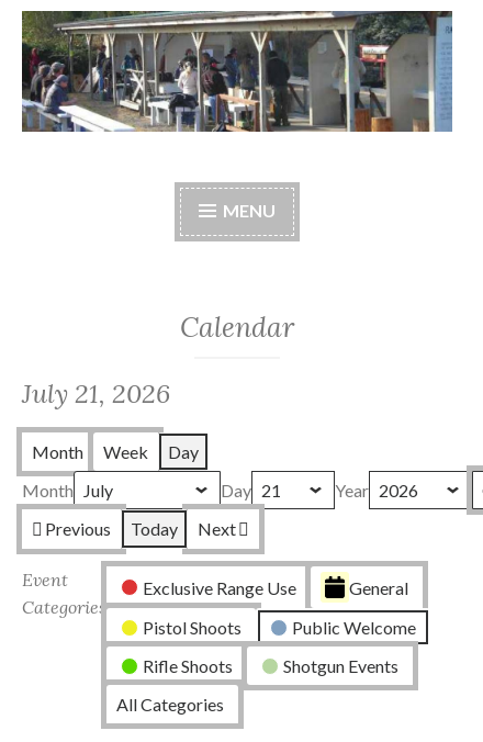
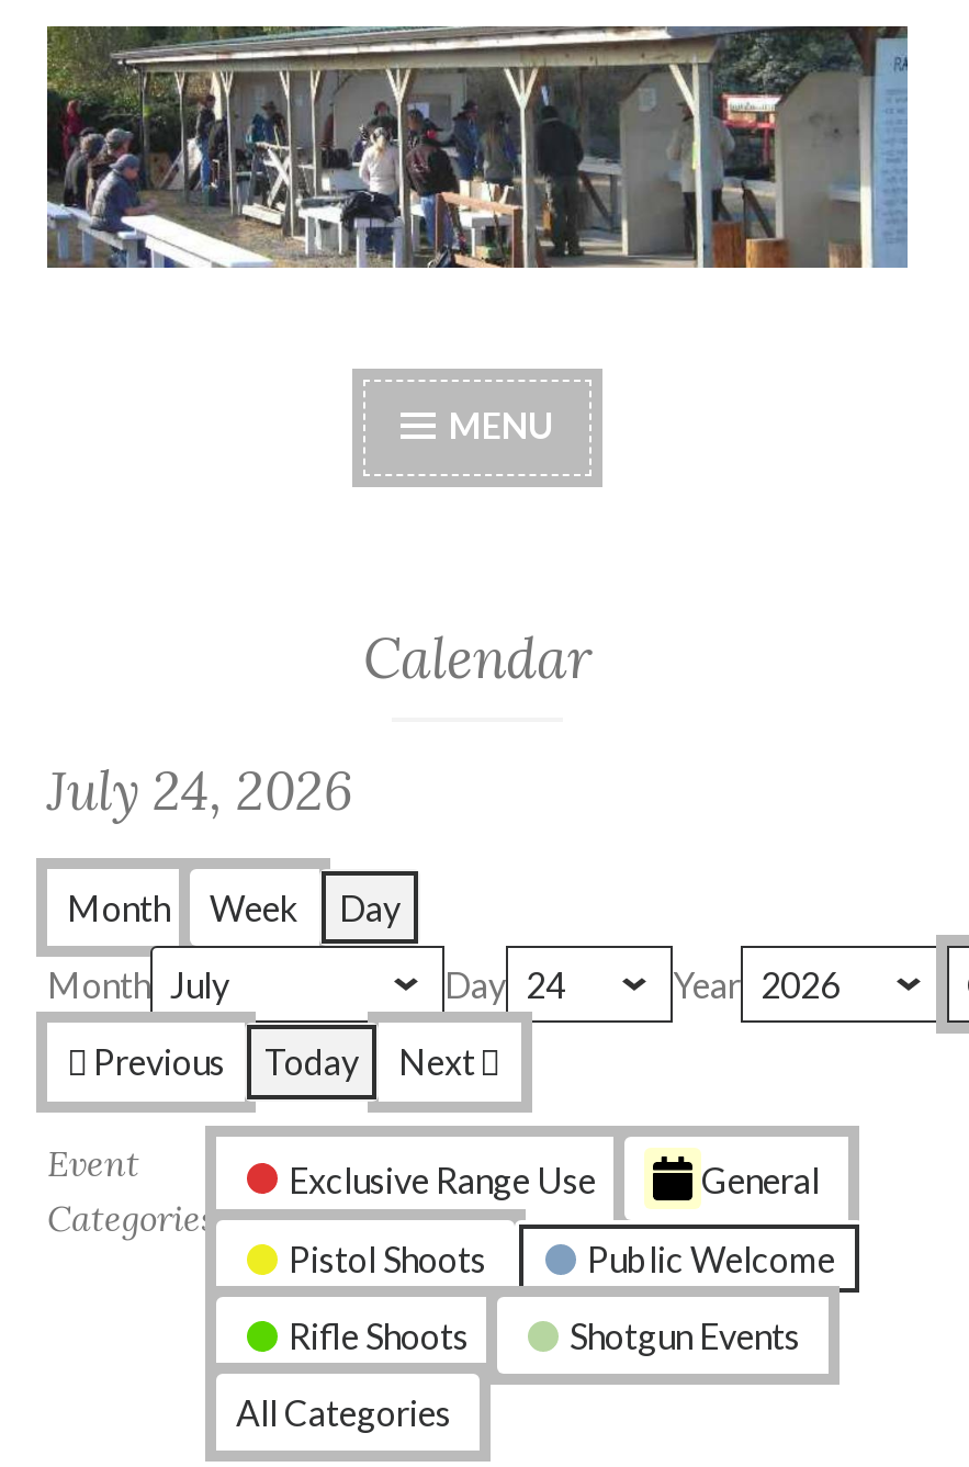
- July 21, 2026
+ July 24, 2026
